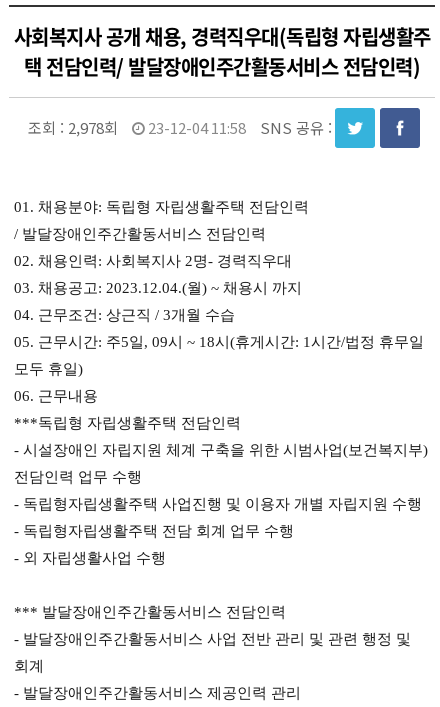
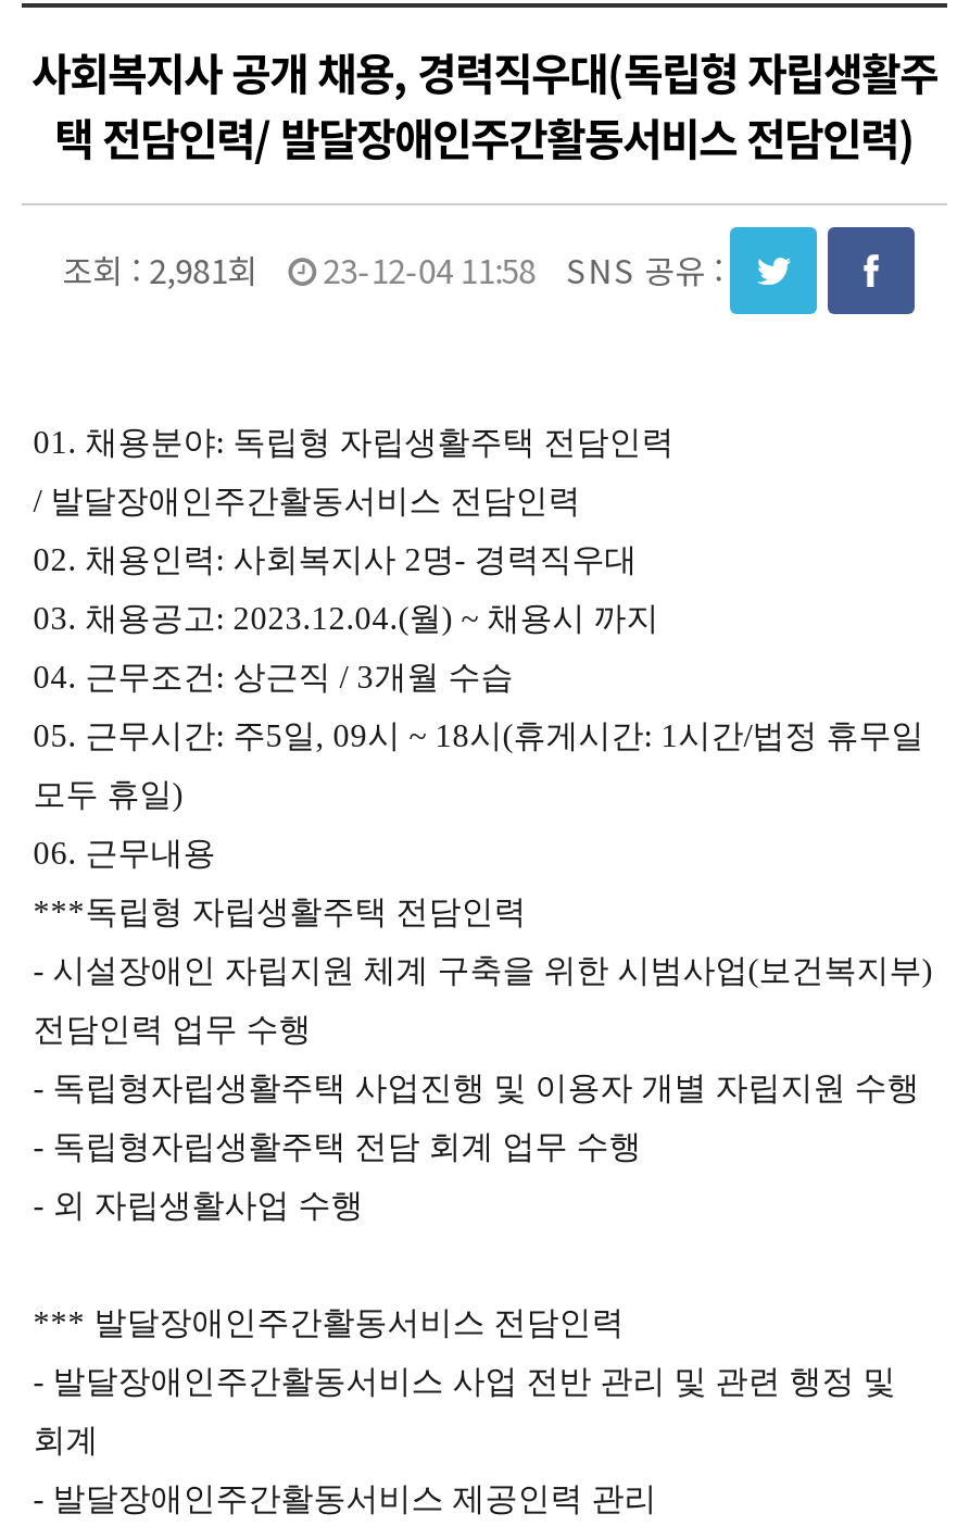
- 조회 : 2,978회 23-12-04 11:58 SNS 공유 :
+ 조회 : 2,981회 23-12-04 11:58 SNS 공유 :
